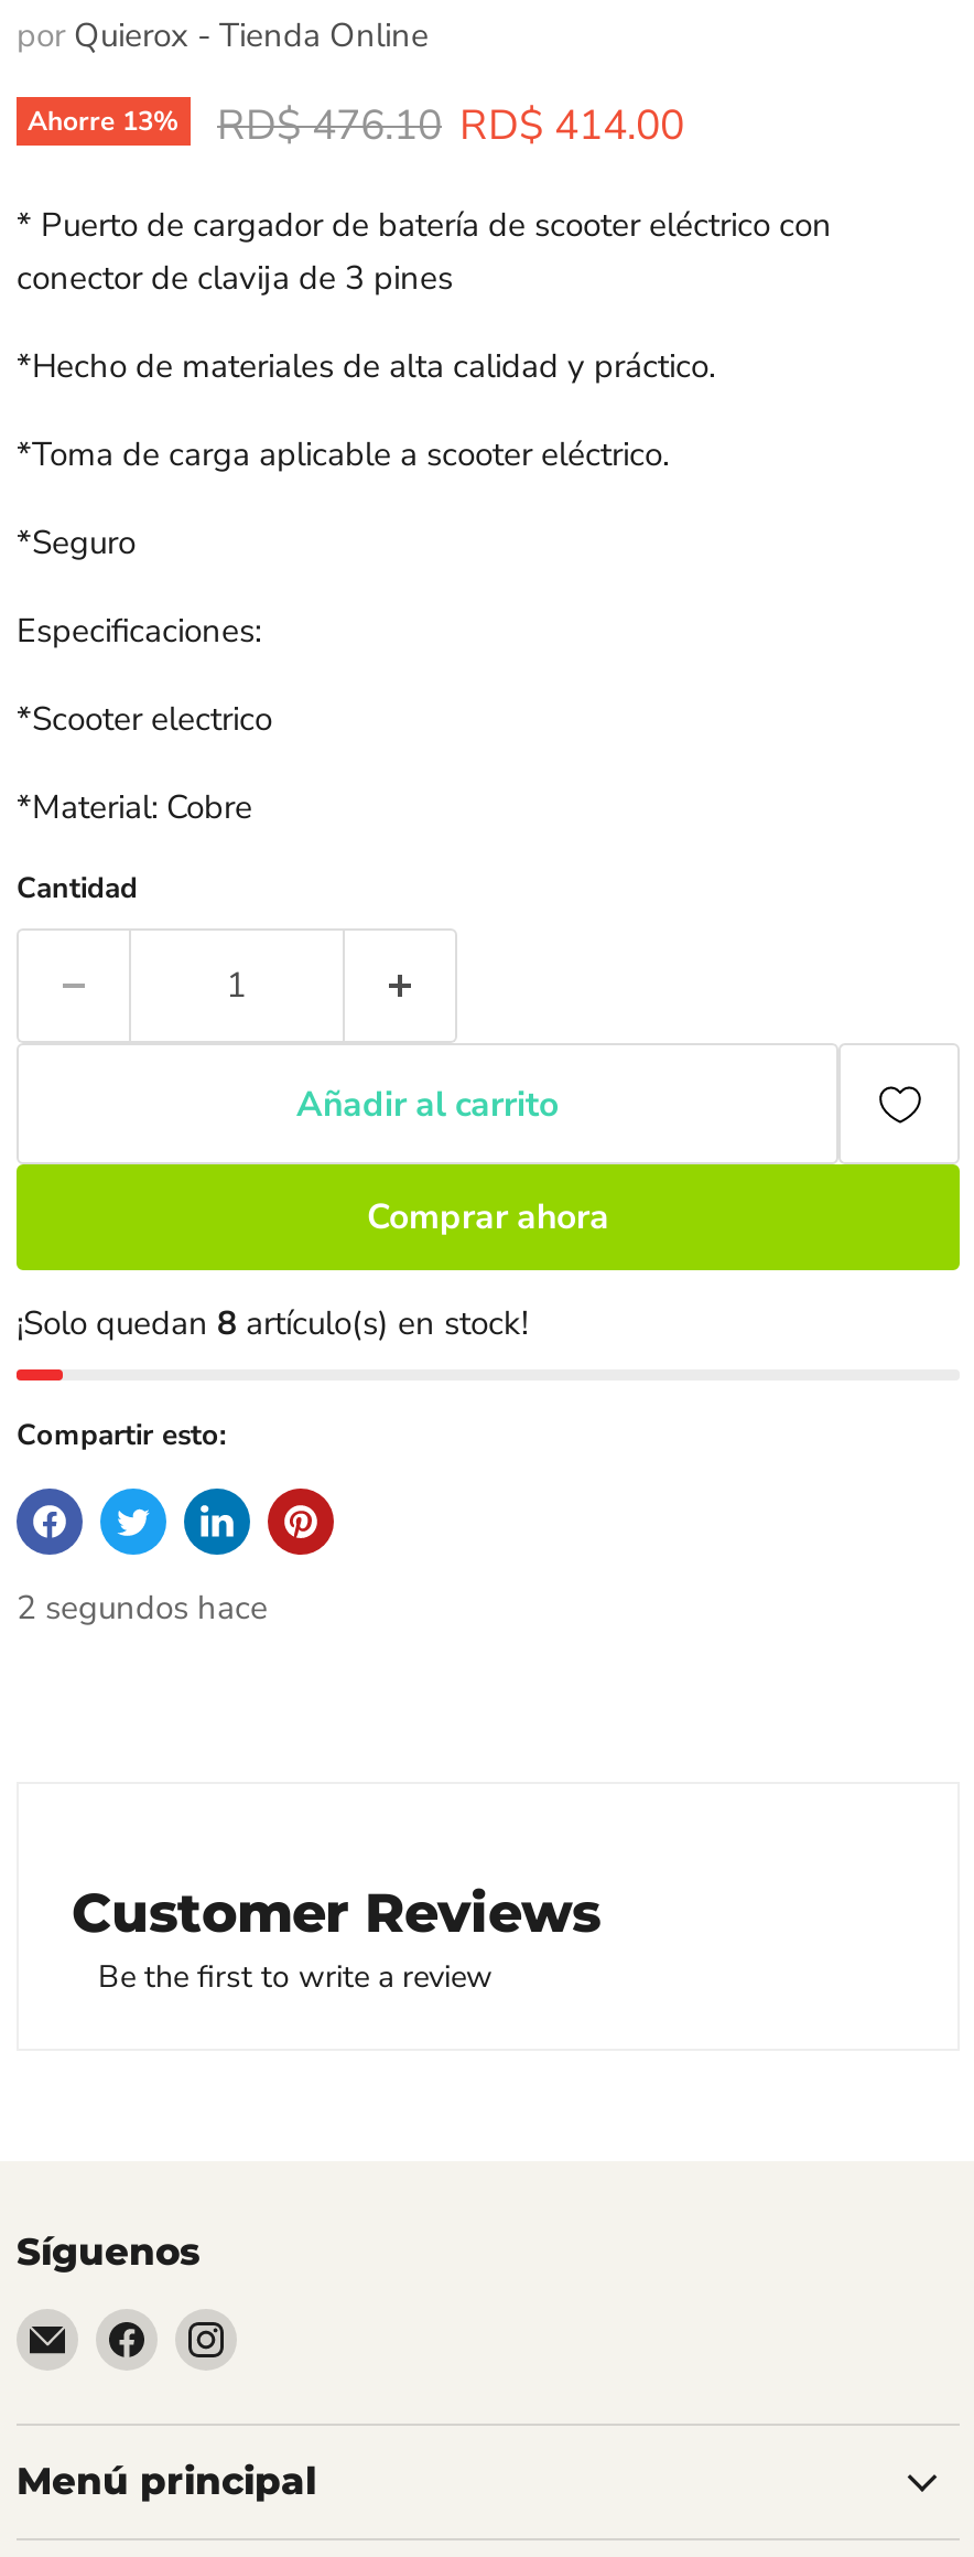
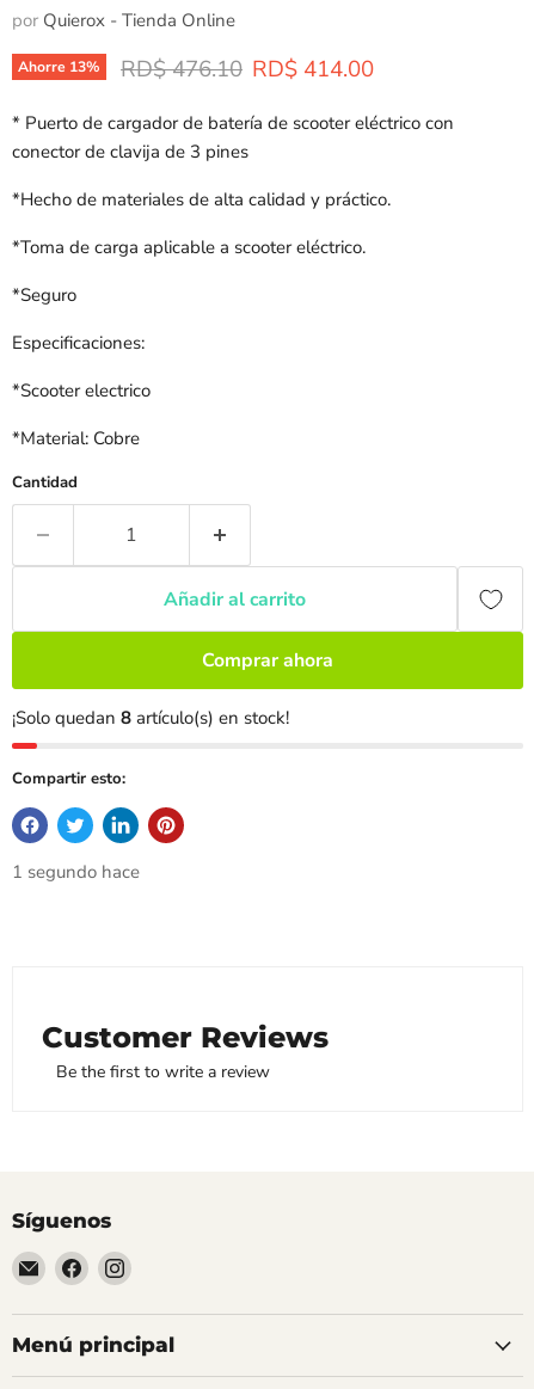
- 2 segundos hace
+ 1 segundo hace
